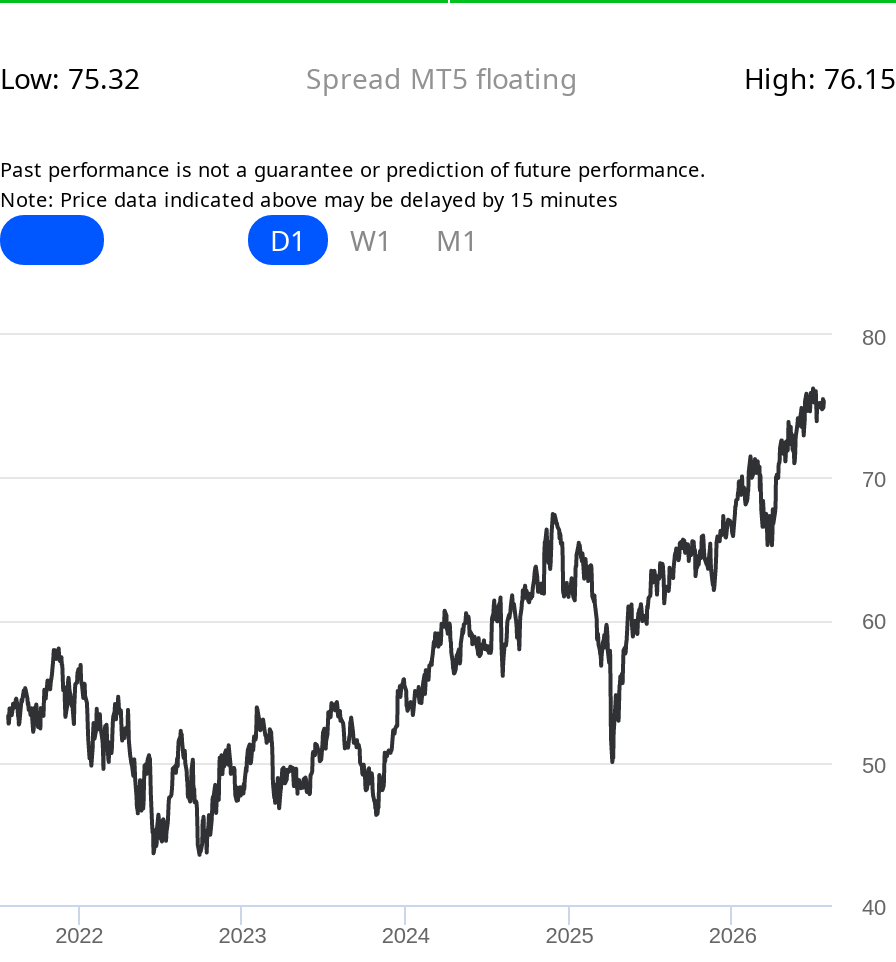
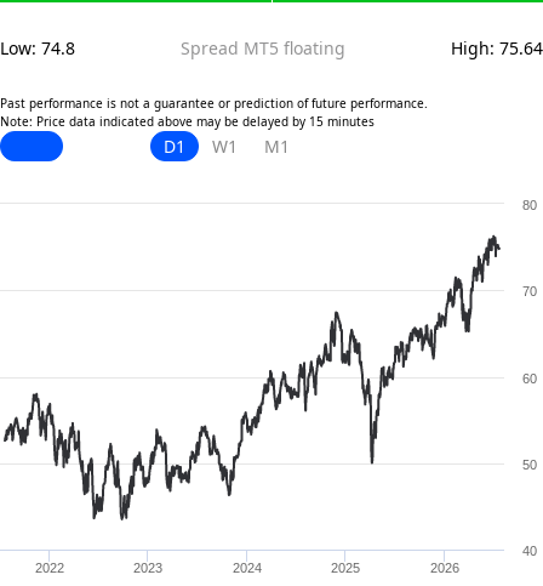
- Low: 75.32
+ Low: 74.8

- High: 76.15
+ High: 75.64
